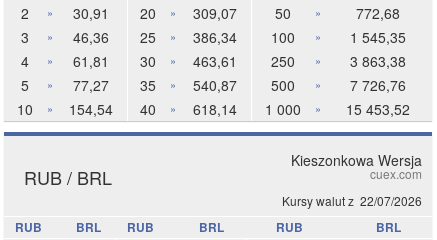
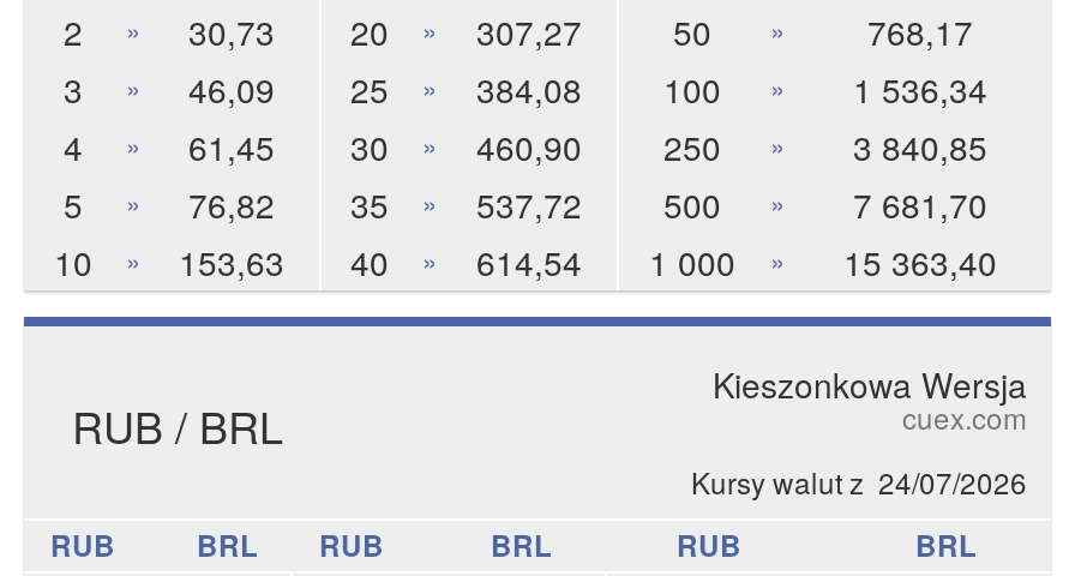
- 30,91
+ 30,73

- 309,07
+ 307,27

- 772,68
+ 768,17

- 46,36
+ 46,09

- 386,34
+ 384,08

- 1 545,35
+ 1 536,34

- 61,81
+ 61,45

- 463,61
+ 460,90

- 3 863,38
+ 3 840,85

- 77,27
+ 76,82

- 540,87
+ 537,72

- 7 726,76
+ 7 681,70

- 154,54
+ 153,63

- 618,14
+ 614,54

- 15 453,52
+ 15 363,40

- Kursy walut z 22/07/2026
+ Kursy walut z 24/07/2026
